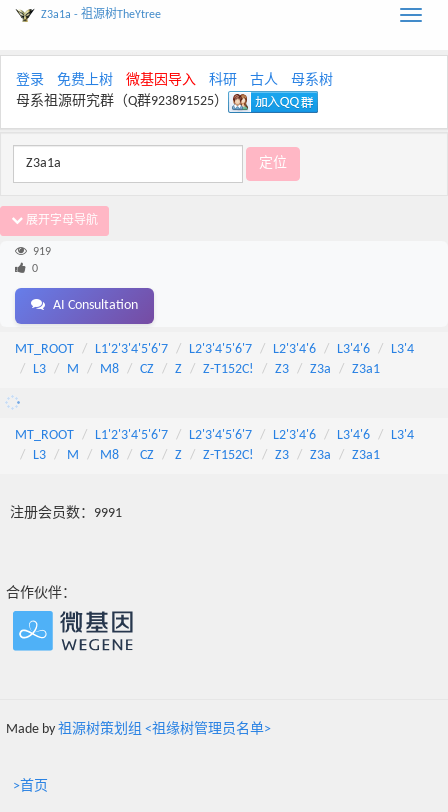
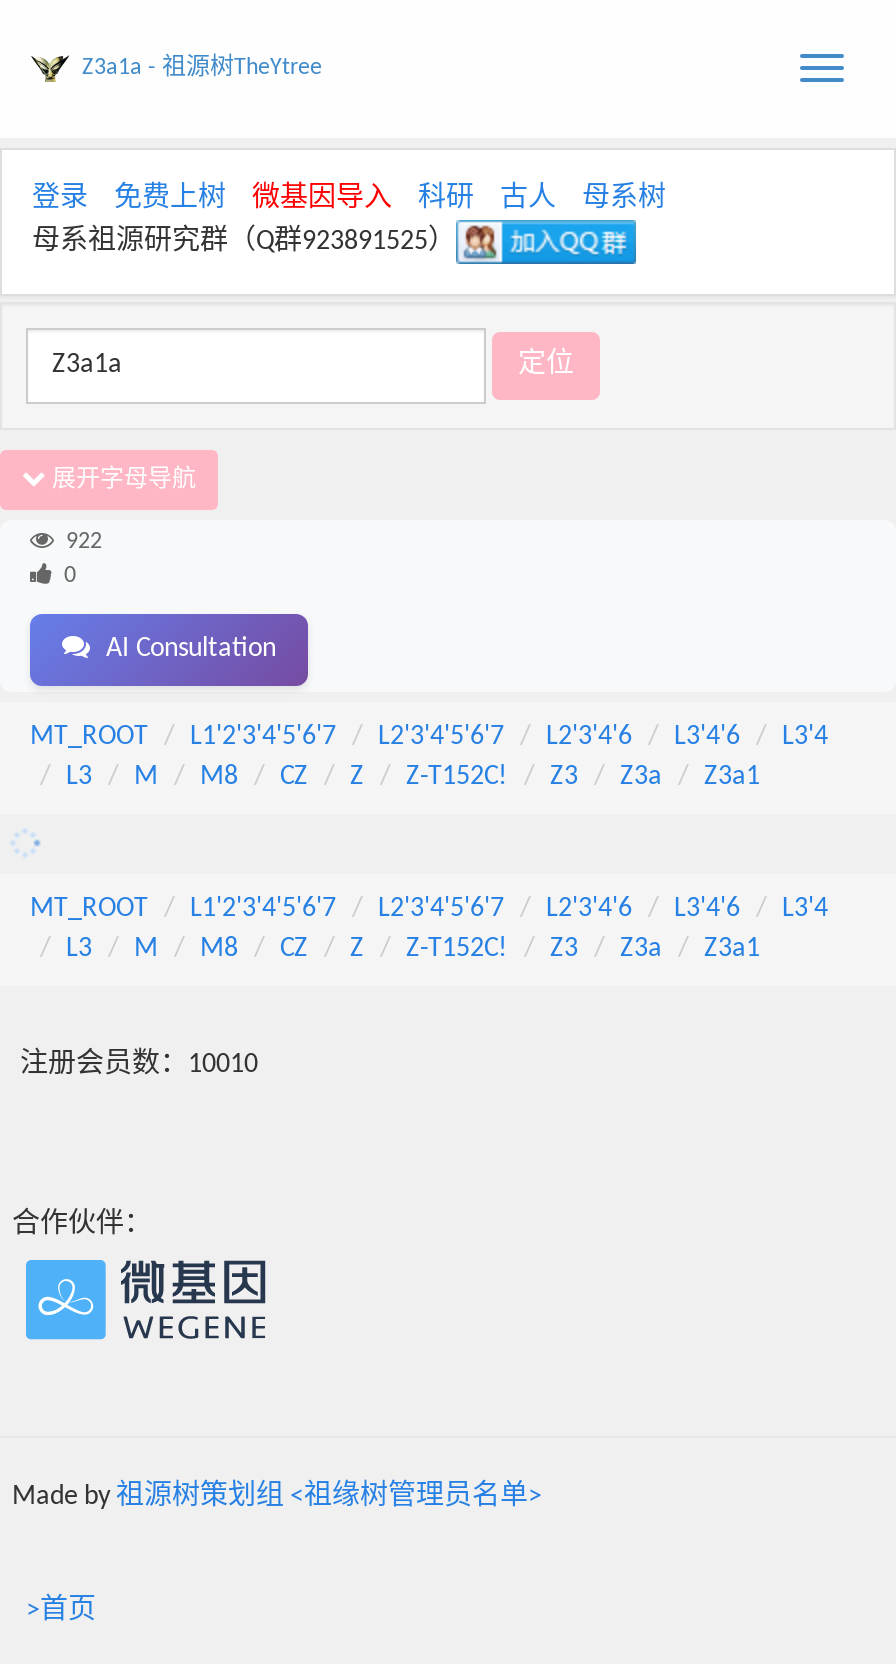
- 919
+ 922

- 注册会员数：9991
+ 注册会员数：10010
